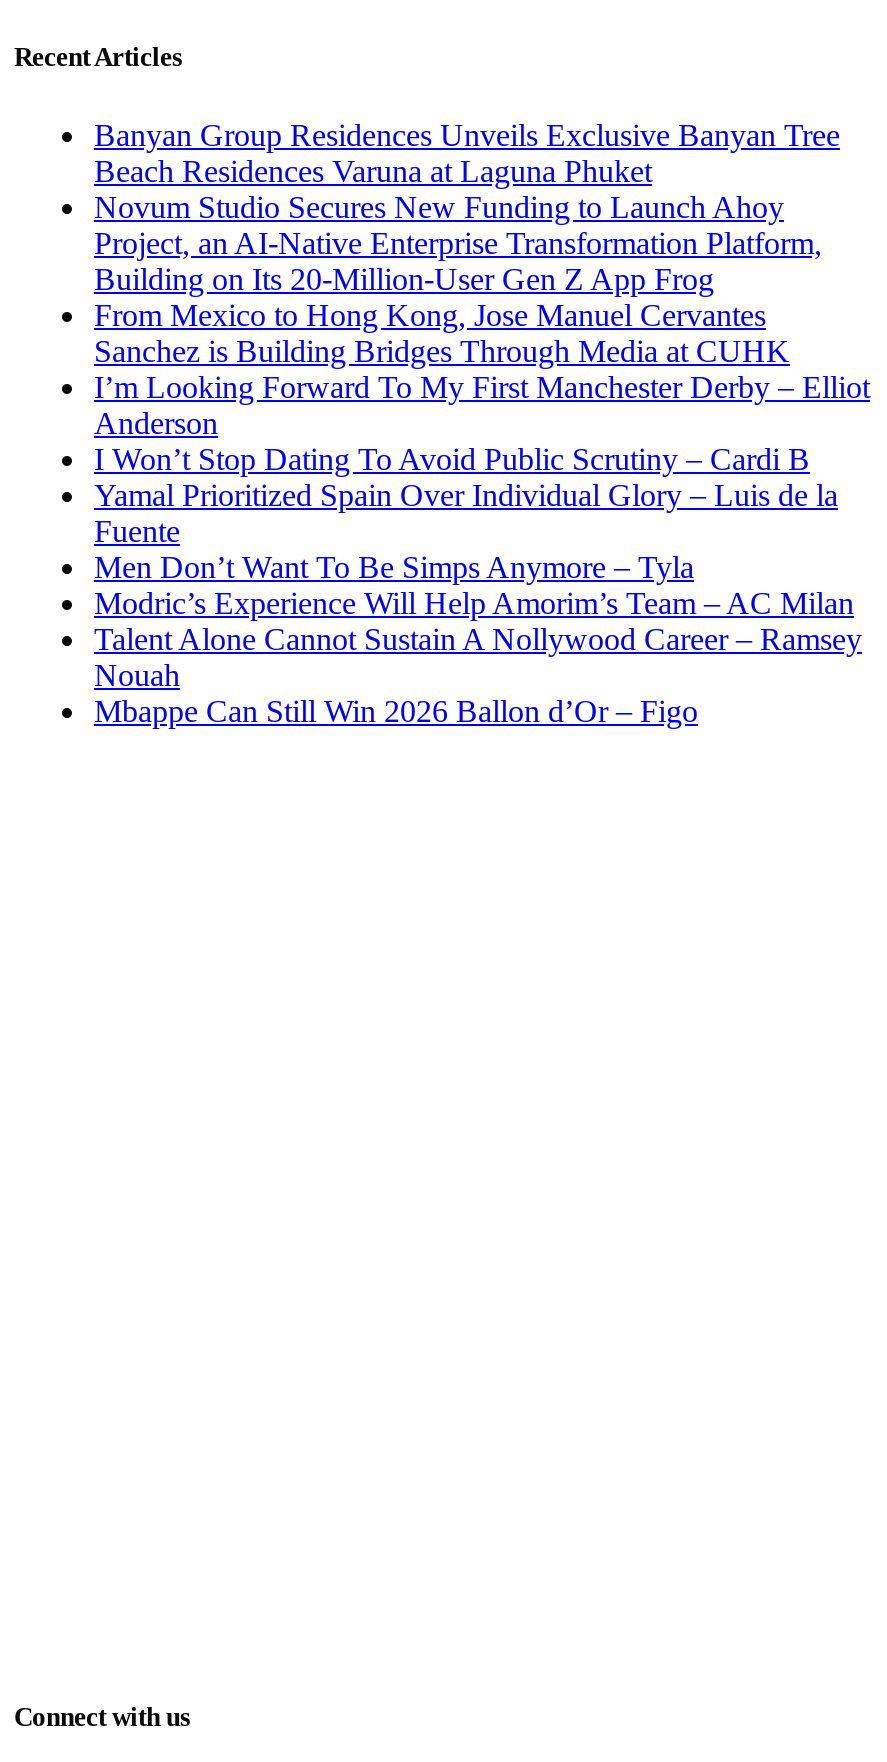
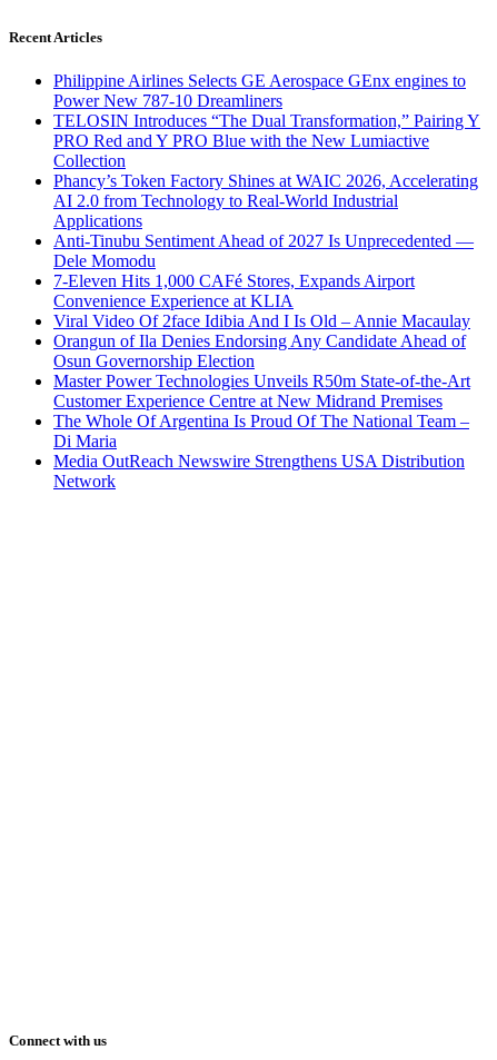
- Banyan Group Residences Unveils Exclusive Banyan Tree
- Beach Residences Varuna at Laguna Phuket
- Novum Studio Secures New Funding to Launch Ahoy
- Project, an AI-Native Enterprise Transformation Platform,
- Building on Its 20-Million-User Gen Z App Frog
- From Mexico to Hong Kong, Jose Manuel Cervantes
- Sanchez is Building Bridges Through Media at CUHK
- I’m Looking Forward To My First Manchester Derby – Elliot
- Anderson
- I Won’t Stop Dating To Avoid Public Scrutiny – Cardi B
- Yamal Prioritized Spain Over Individual Glory – Luis de la
- Fuente
- Men Don’t Want To Be Simps Anymore – Tyla
- Modric’s Experience Will Help Amorim’s Team – AC Milan
- Talent Alone Cannot Sustain A Nollywood Career – Ramsey
- Nouah
- Mbappe Can Still Win 2026 Ballon d’Or – Figo
+ Philippine Airlines Selects GE Aerospace GEnx engines to
+ Power New 787-10 Dreamliners
+ TELOSIN Introduces “The Dual Transformation,” Pairing Y
+ PRO Red and Y PRO Blue with the New Lumiactive
+ Collection
+ Phancy’s Token Factory Shines at WAIC 2026, Accelerating
+ AI 2.0 from Technology to Real-World Industrial
+ Applications
+ Anti-Tinubu Sentiment Ahead of 2027 Is Unprecedented —
+ Dele Momodu
+ 7-Eleven Hits 1,000 CAFé Stores, Expands Airport
+ Convenience Experience at KLIA
+ Viral Video Of 2face Idibia And I Is Old – Annie Macaulay
+ Orangun of Ila Denies Endorsing Any Candidate Ahead of
+ Osun Governorship Election
+ Master Power Technologies Unveils R50m State-of-the-Art
+ Customer Experience Centre at New Midrand Premises
+ The Whole Of Argentina Is Proud Of The National Team –
+ Di Maria
+ Media OutReach Newswire Strengthens USA Distribution
+ Network
